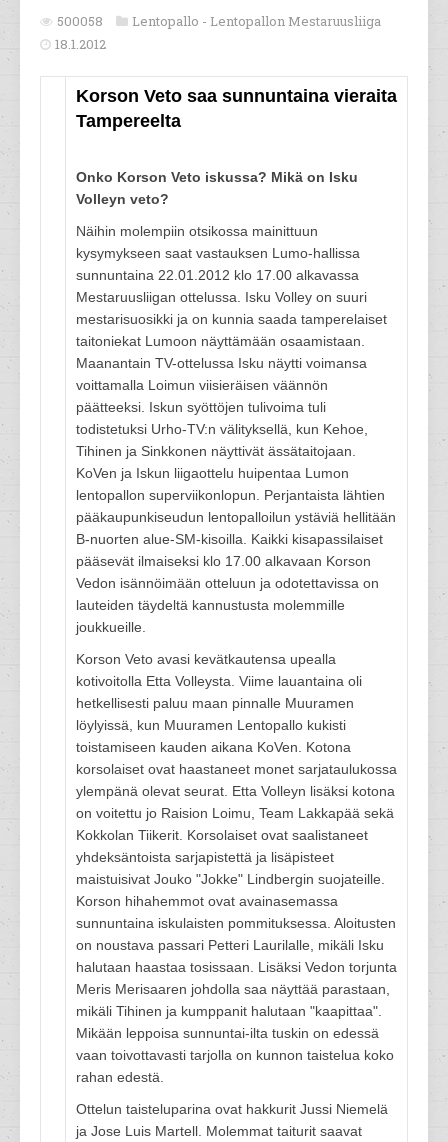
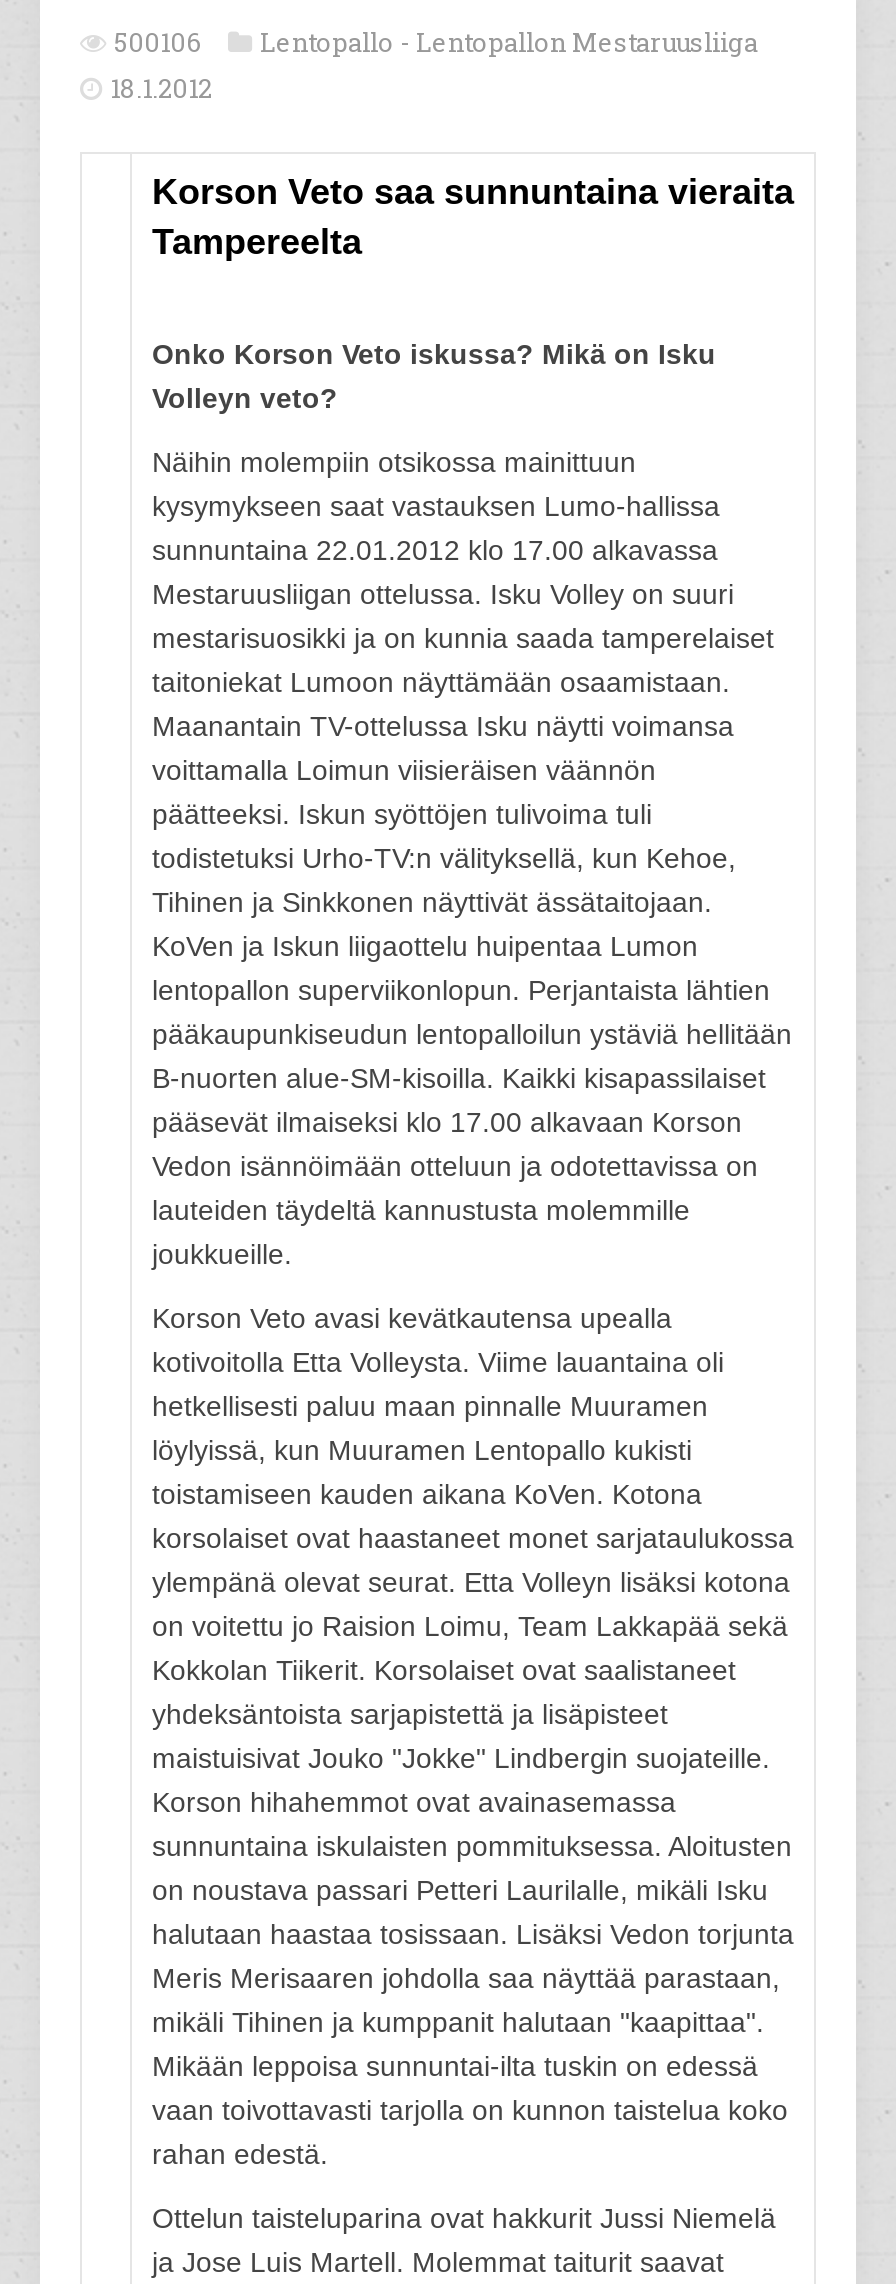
- 500058 Lentopallo - Lentopallon Mestaruusliiga
+ 500106 Lentopallo - Lentopallon Mestaruusliiga
